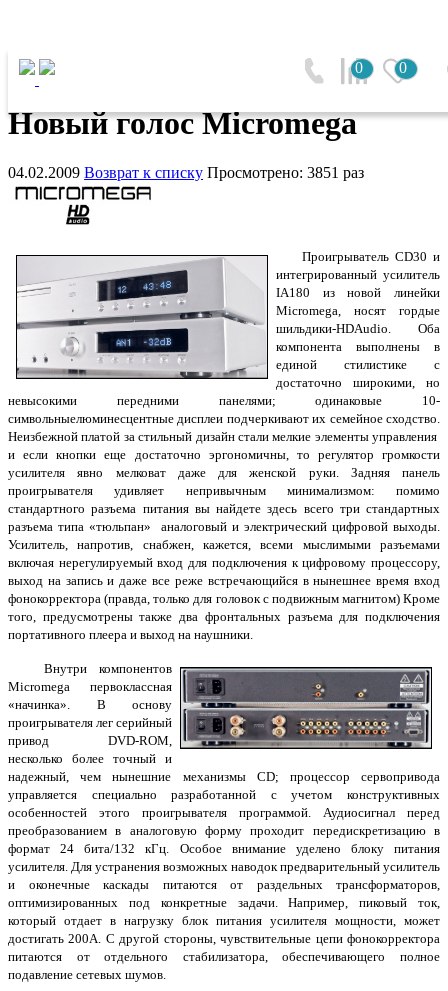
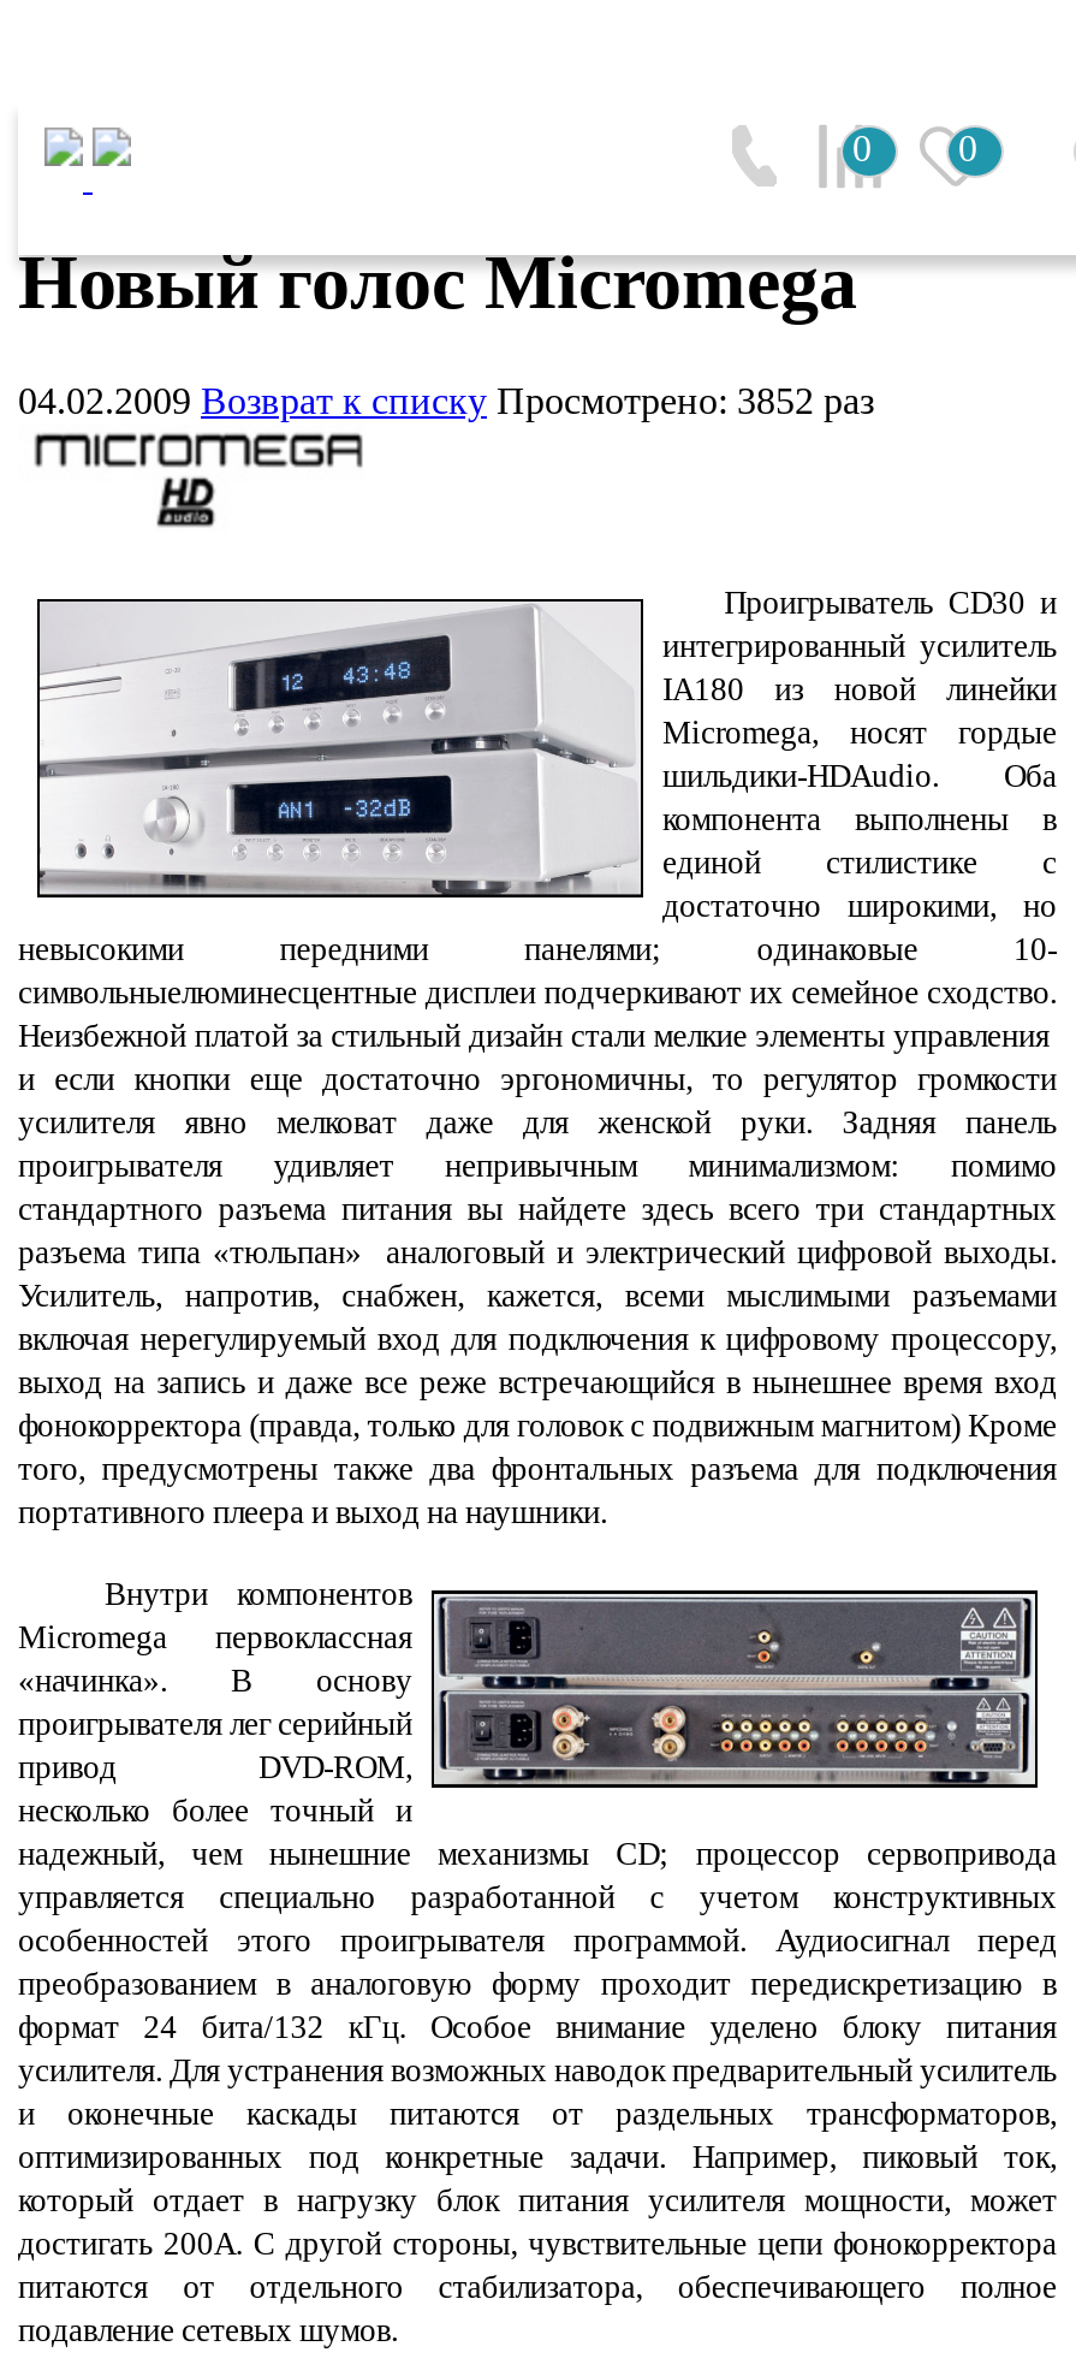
- 04.02.2009 Возврат к списку Просмотрено: 3851 раз
+ 04.02.2009 Возврат к списку Просмотрено: 3852 раз
